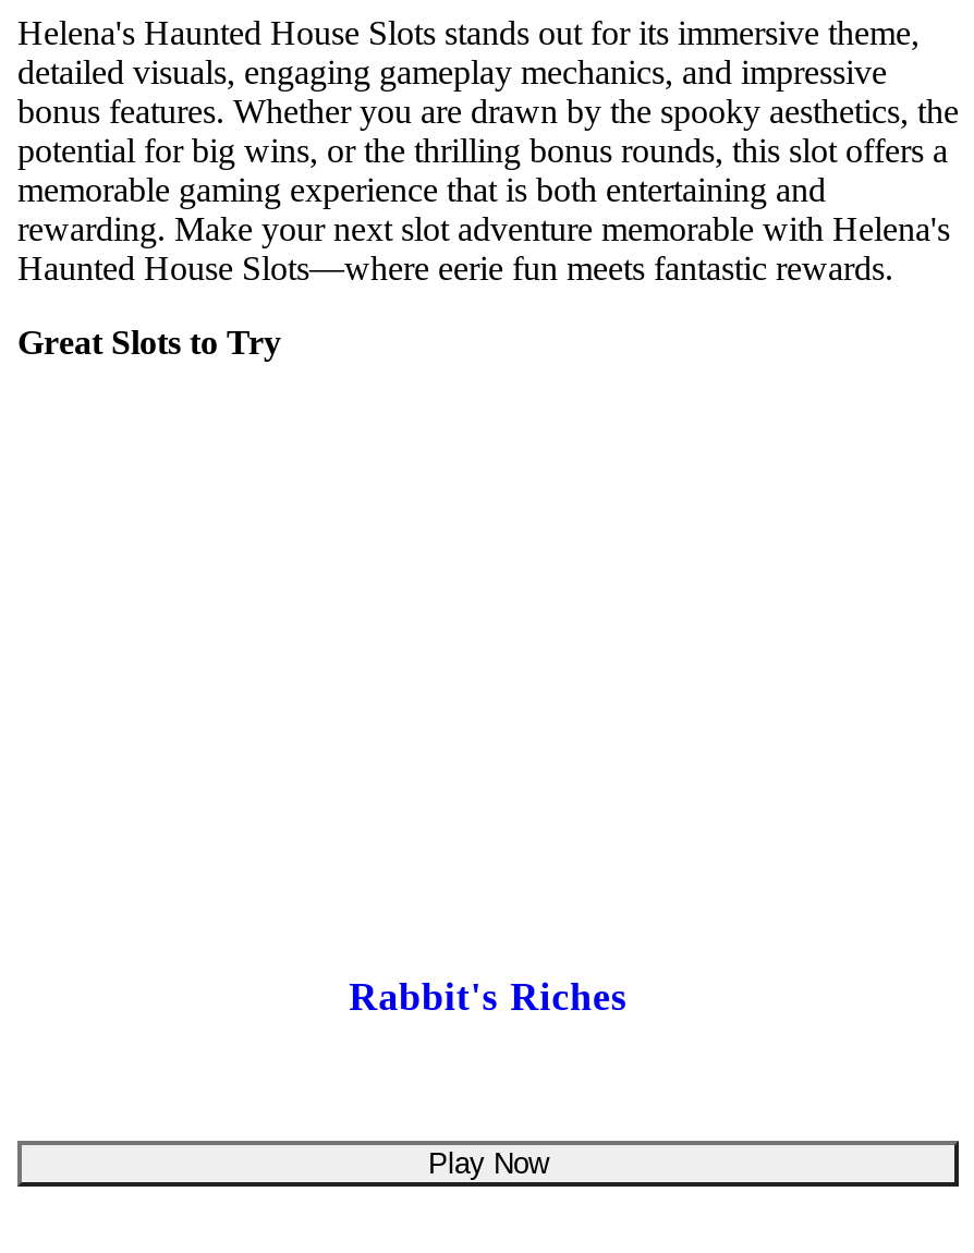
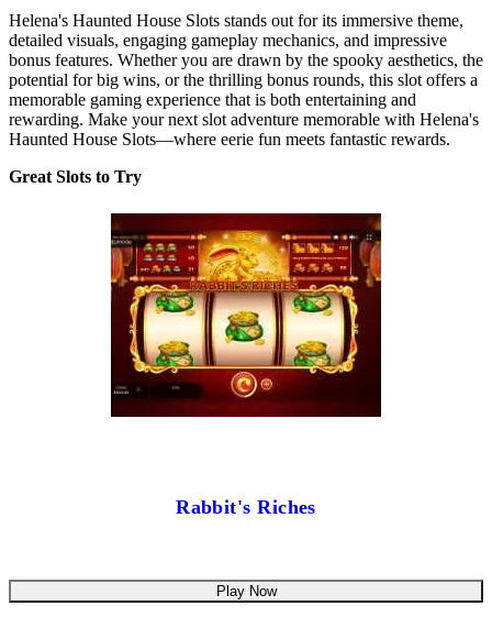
+ [image]
